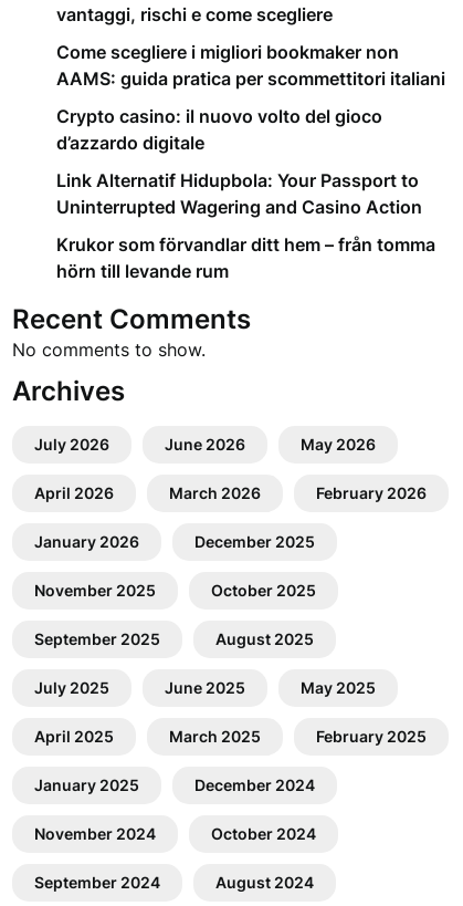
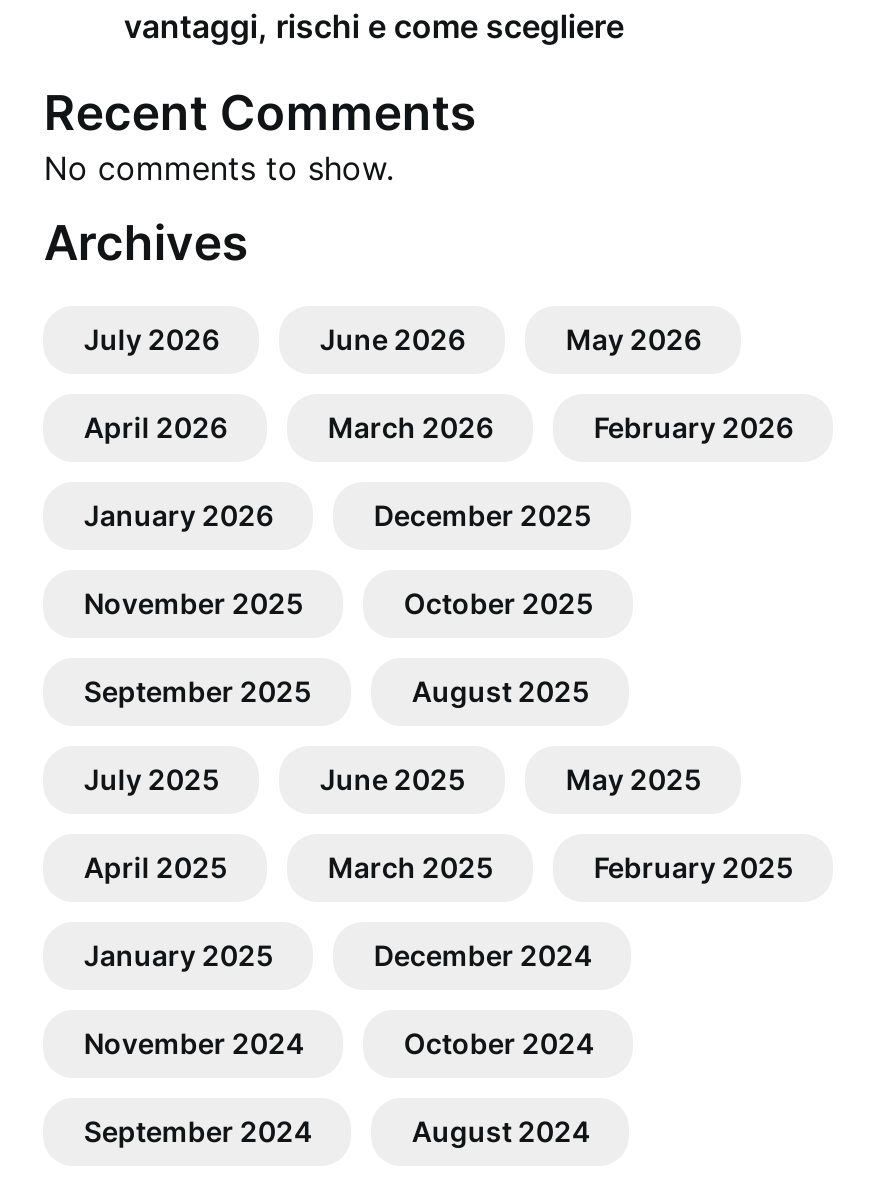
- Come scegliere i migliori bookmaker non
- AAMS: guida pratica per scommettitori italiani
- Crypto casino: il nuovo volto del gioco
- d’azzardo digitale
- Link Alternatif Hidupbola: Your Passport to
- Uninterrupted Wagering and Casino Action
- Krukor som förvandlar ditt hem – från tomma
- hörn till levande rum
